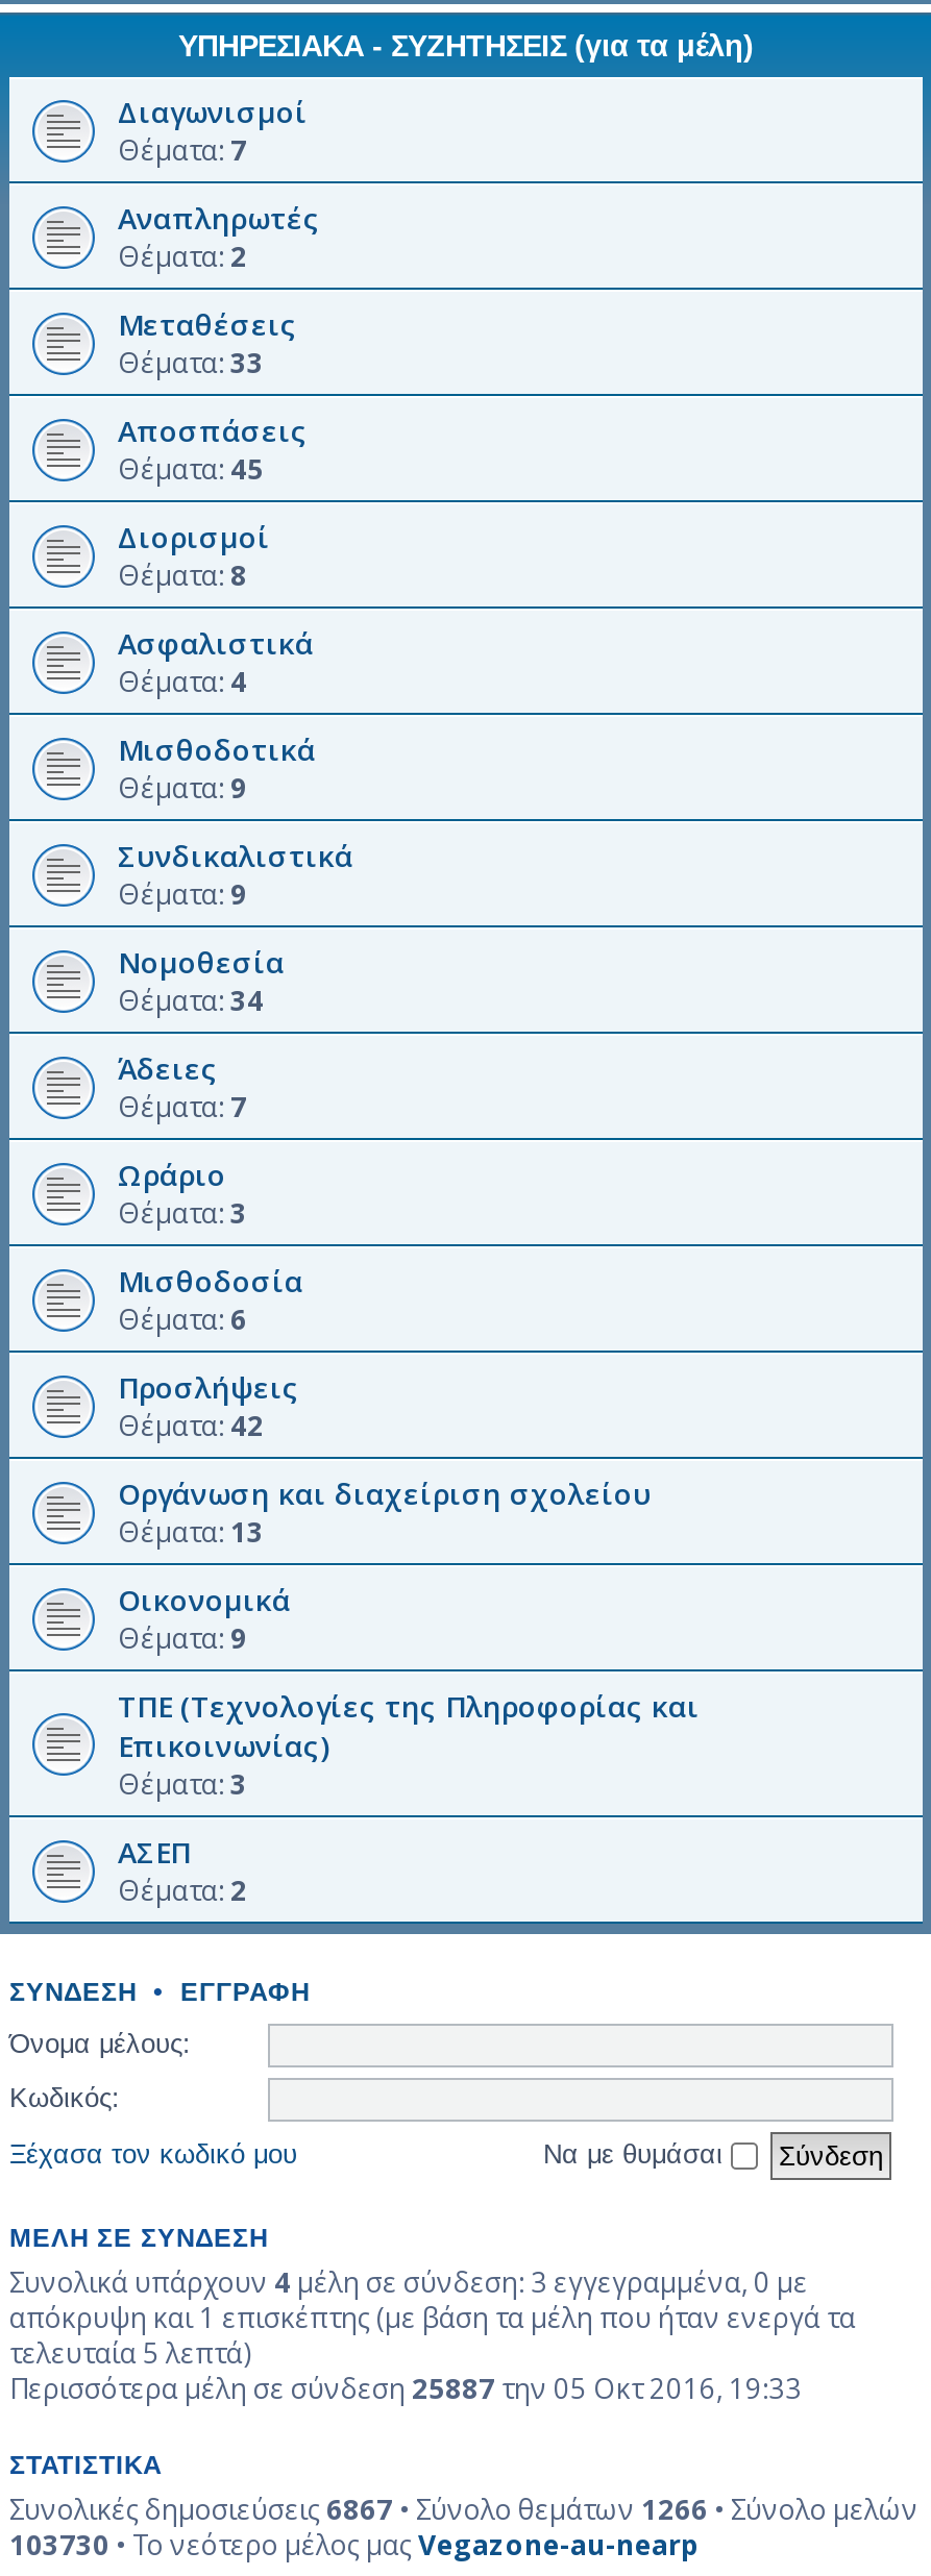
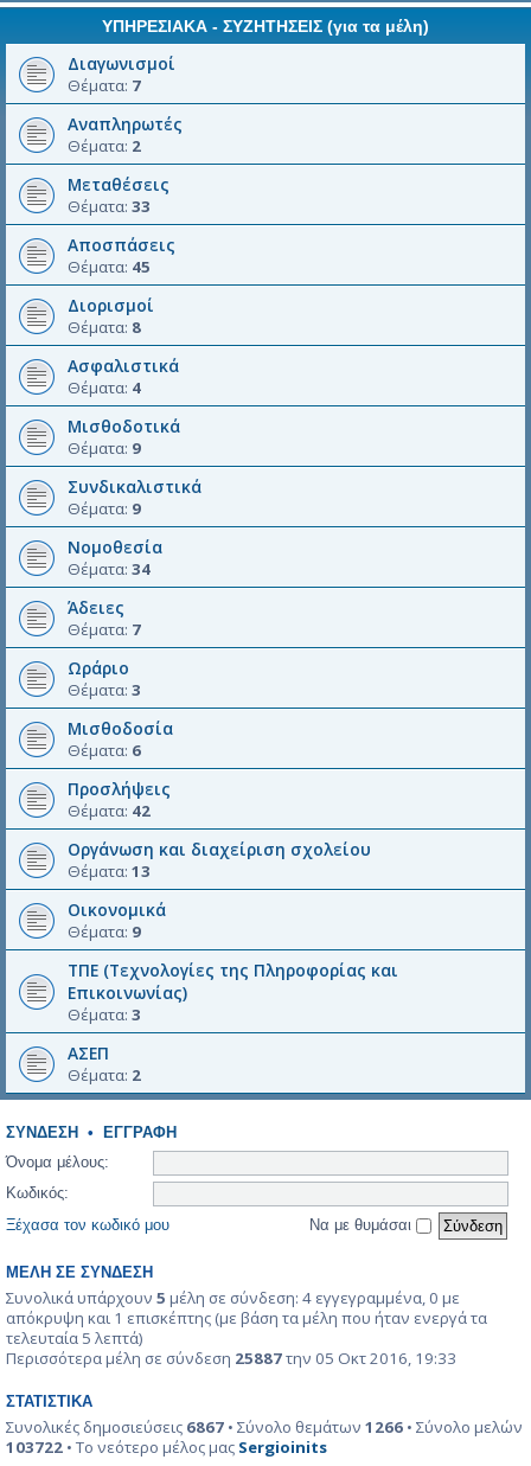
- Συνολικά υπάρχουν 4 μέλη σε σύνδεση: 3 εγγεγραμμένα, 0 με
+ Συνολικά υπάρχουν 5 μέλη σε σύνδεση: 4 εγγεγραμμένα, 0 με

- 103730 • Το νεότερο μέλος μας Vegazone-au-nearp
+ 103722 • Το νεότερο μέλος μας Sergioinits
